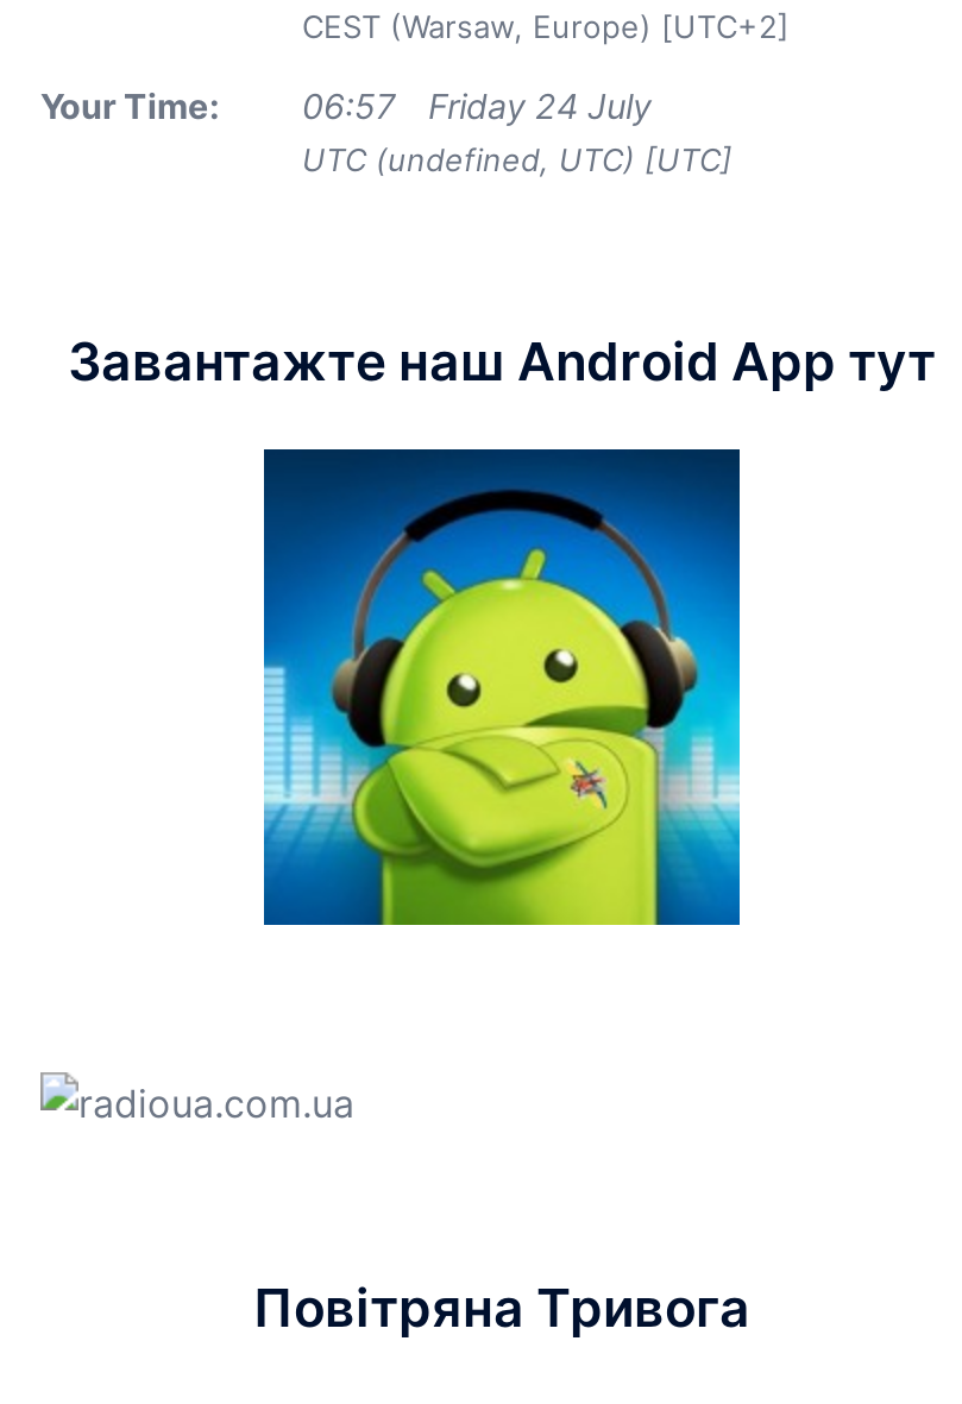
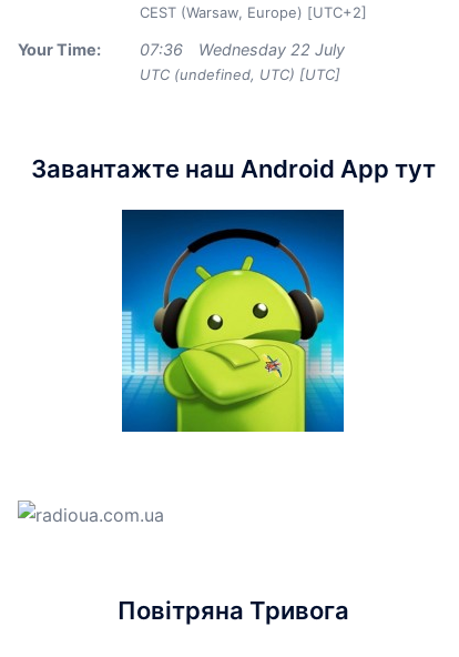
- 06:57
+ 07:36

- Friday 24 July
+ Wednesday 22 July
